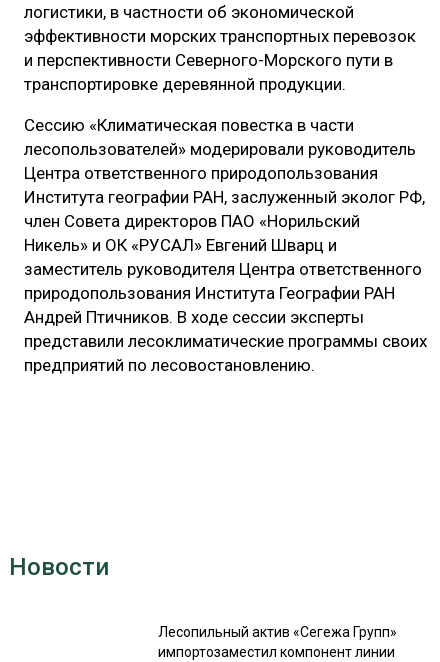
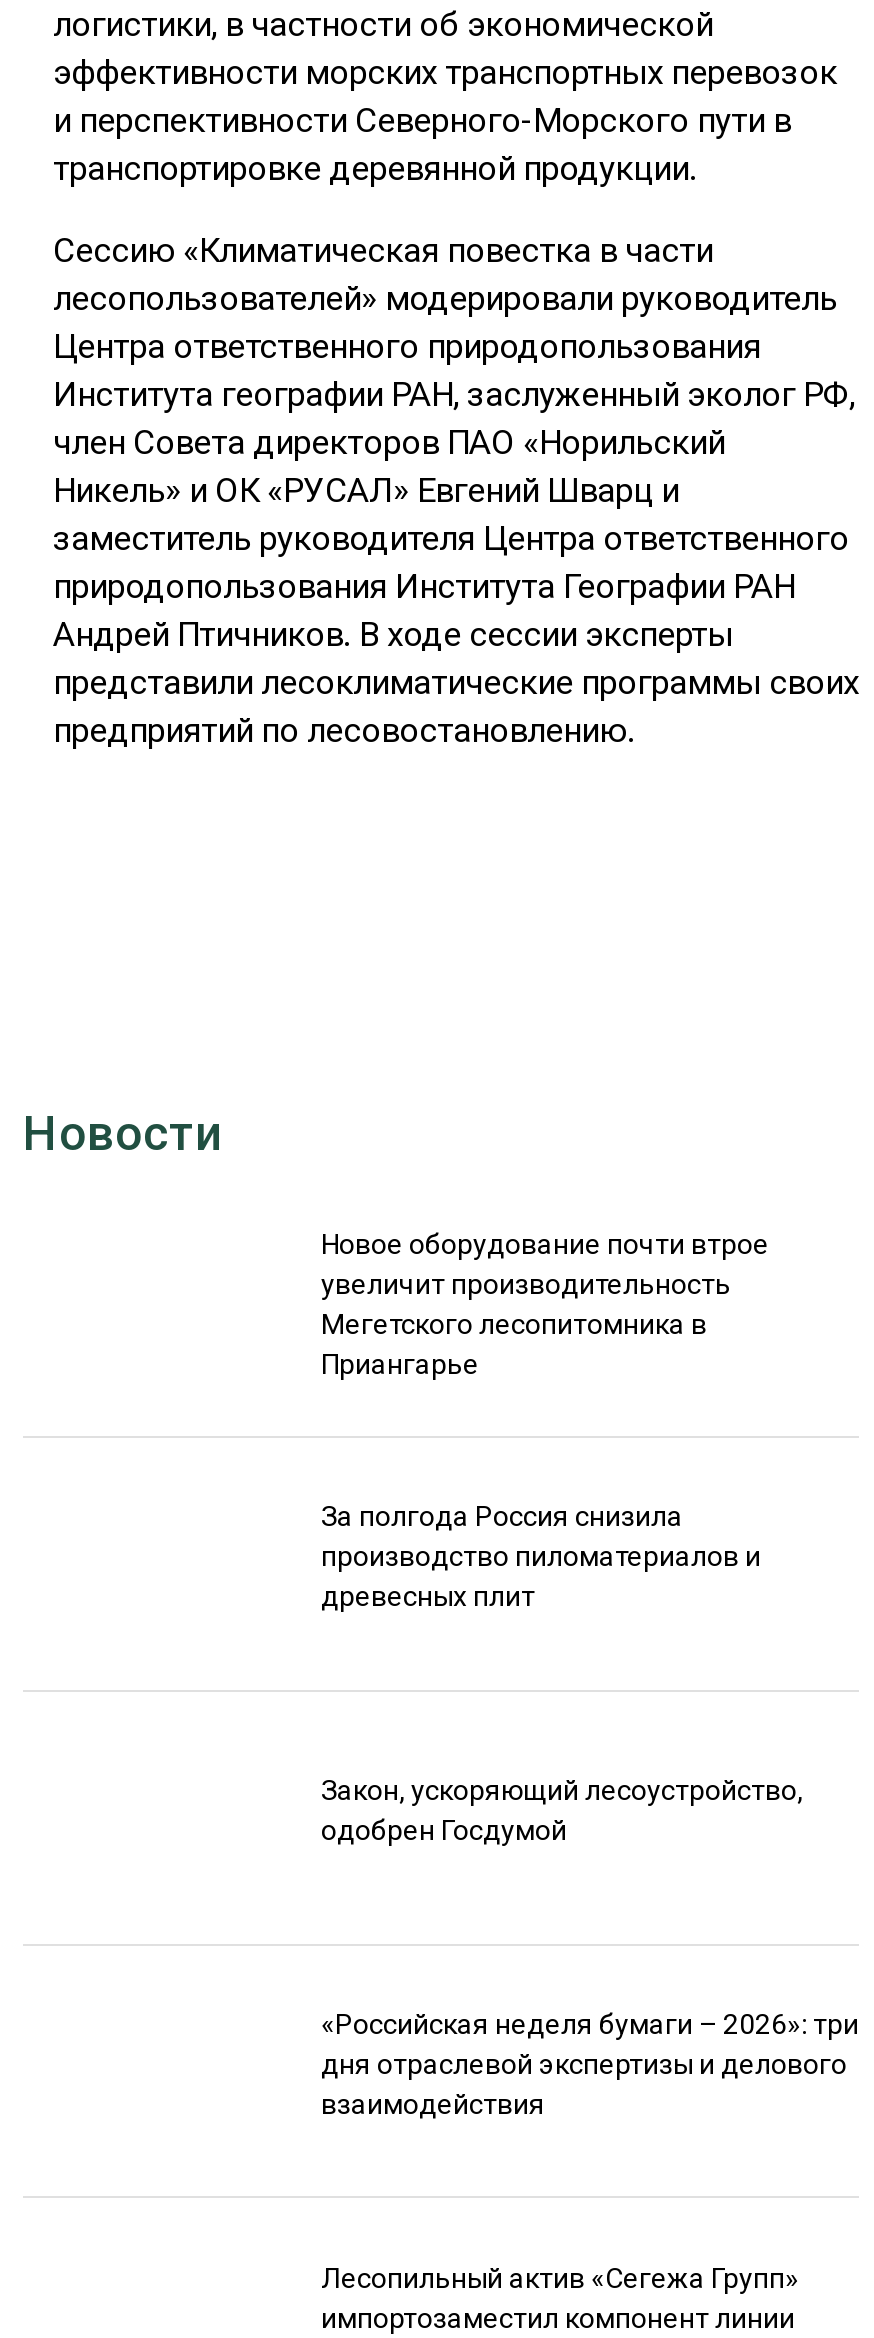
+ Новое оборудование почти втрое
+ увеличит производительность
+ Мегетского лесопитомника в
+ Приангарье

+ За полгода Россия снизила
+ производство пиломатериалов и
+ древесных плит

+ Закон, ускоряющий лесоустройство,
+ одобрен Госдумой

+ «Российская неделя бумаги – 2026»: три
+ дня отраслевой экспертизы и делового
+ взаимодействия
